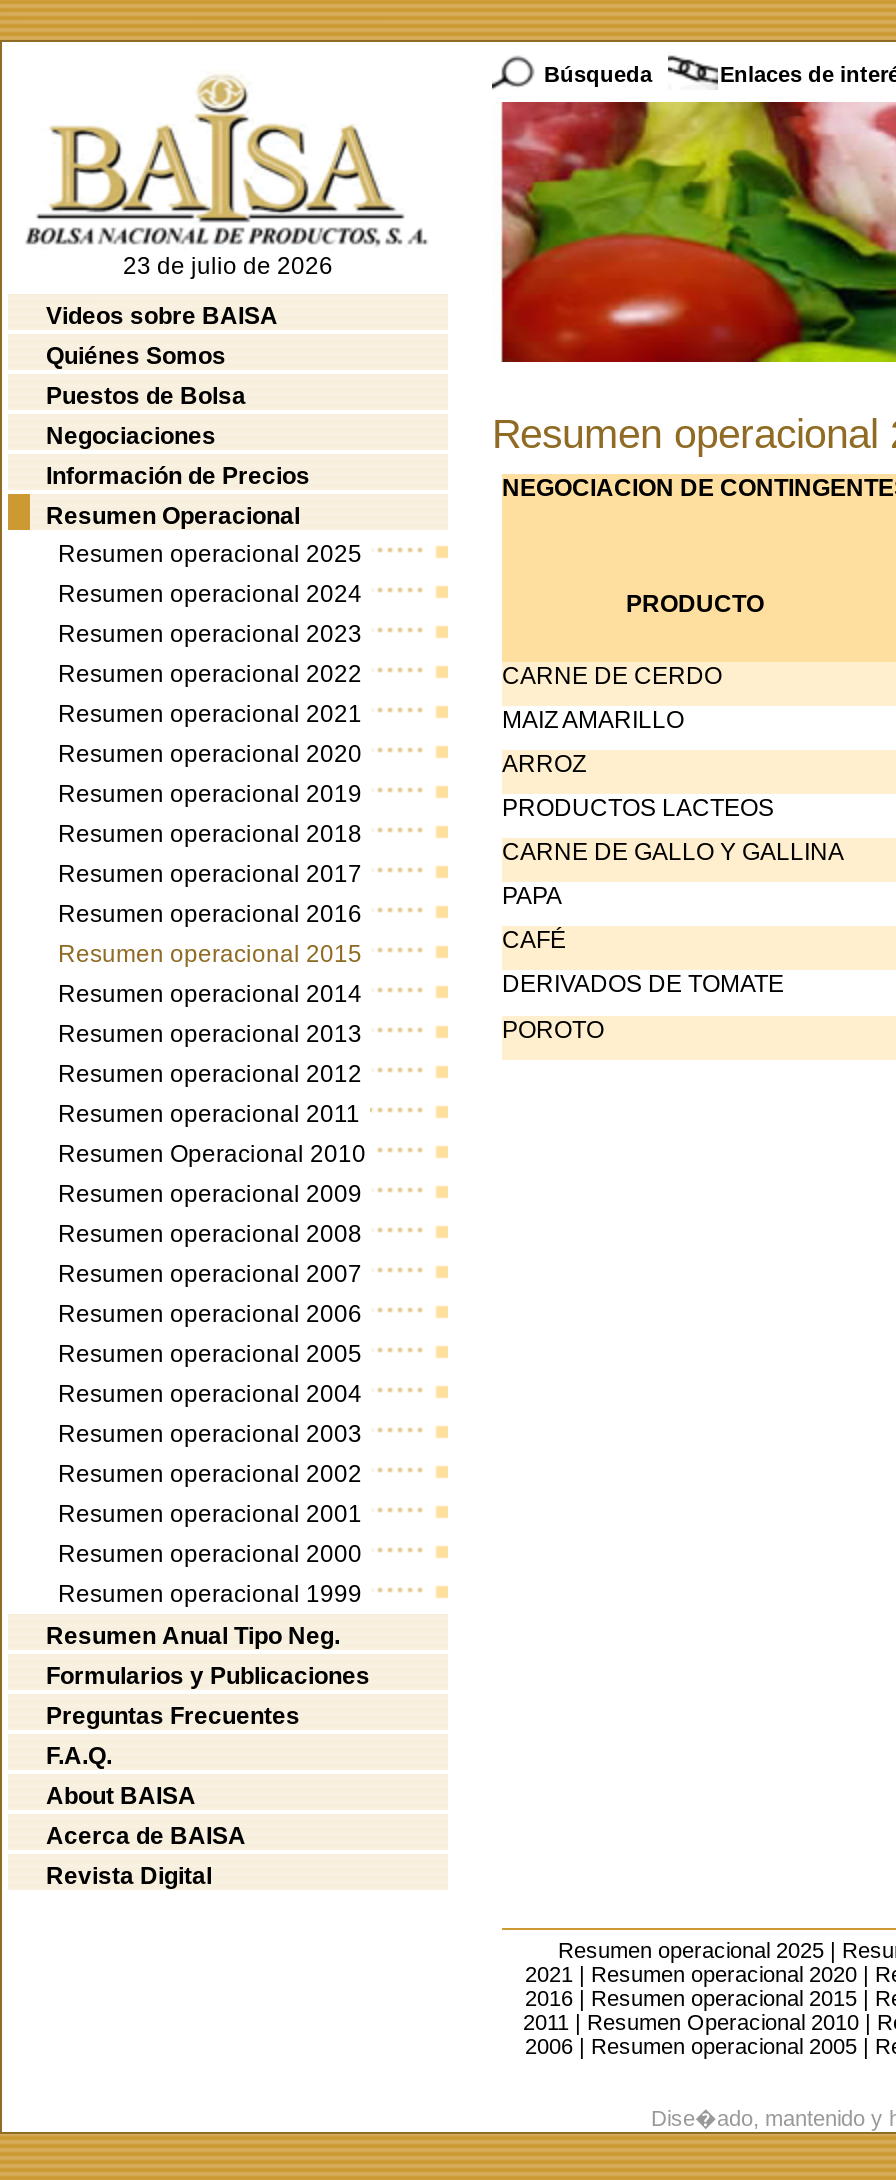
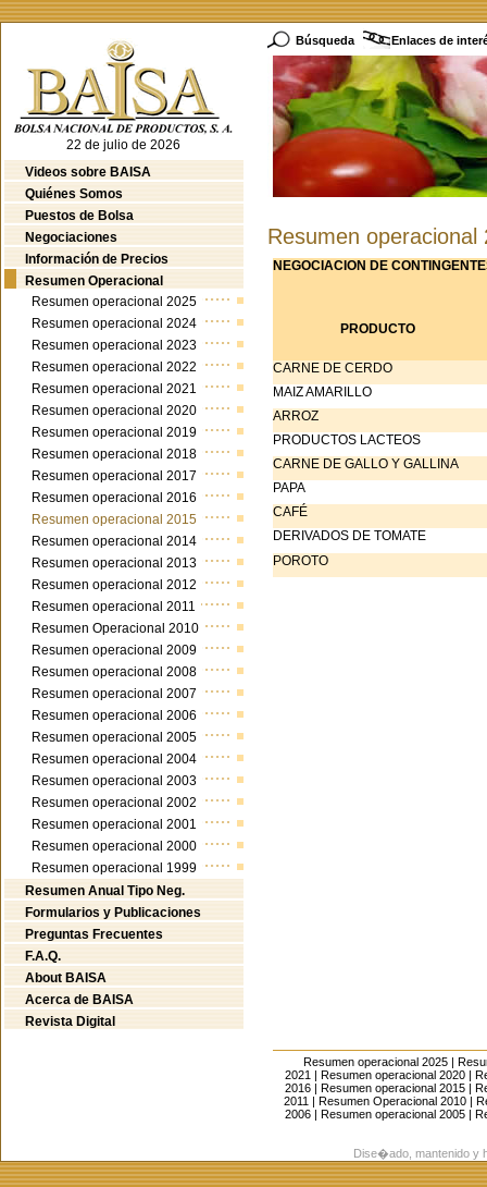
- 23 de julio de 2026
+ 22 de julio de 2026
